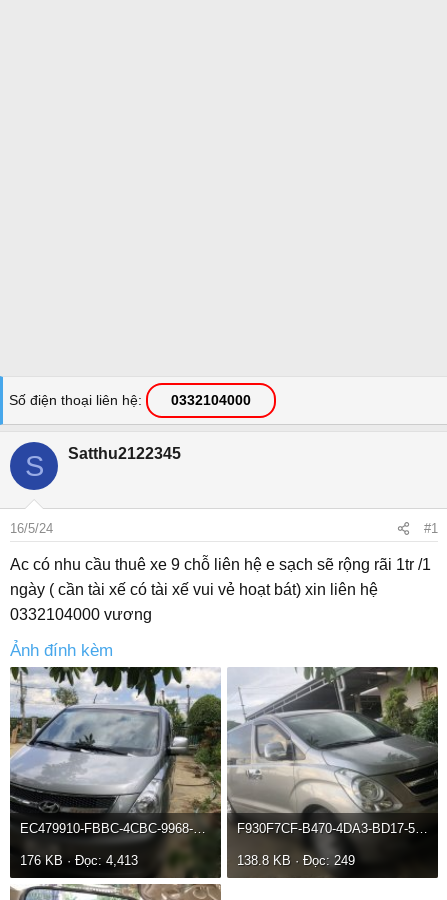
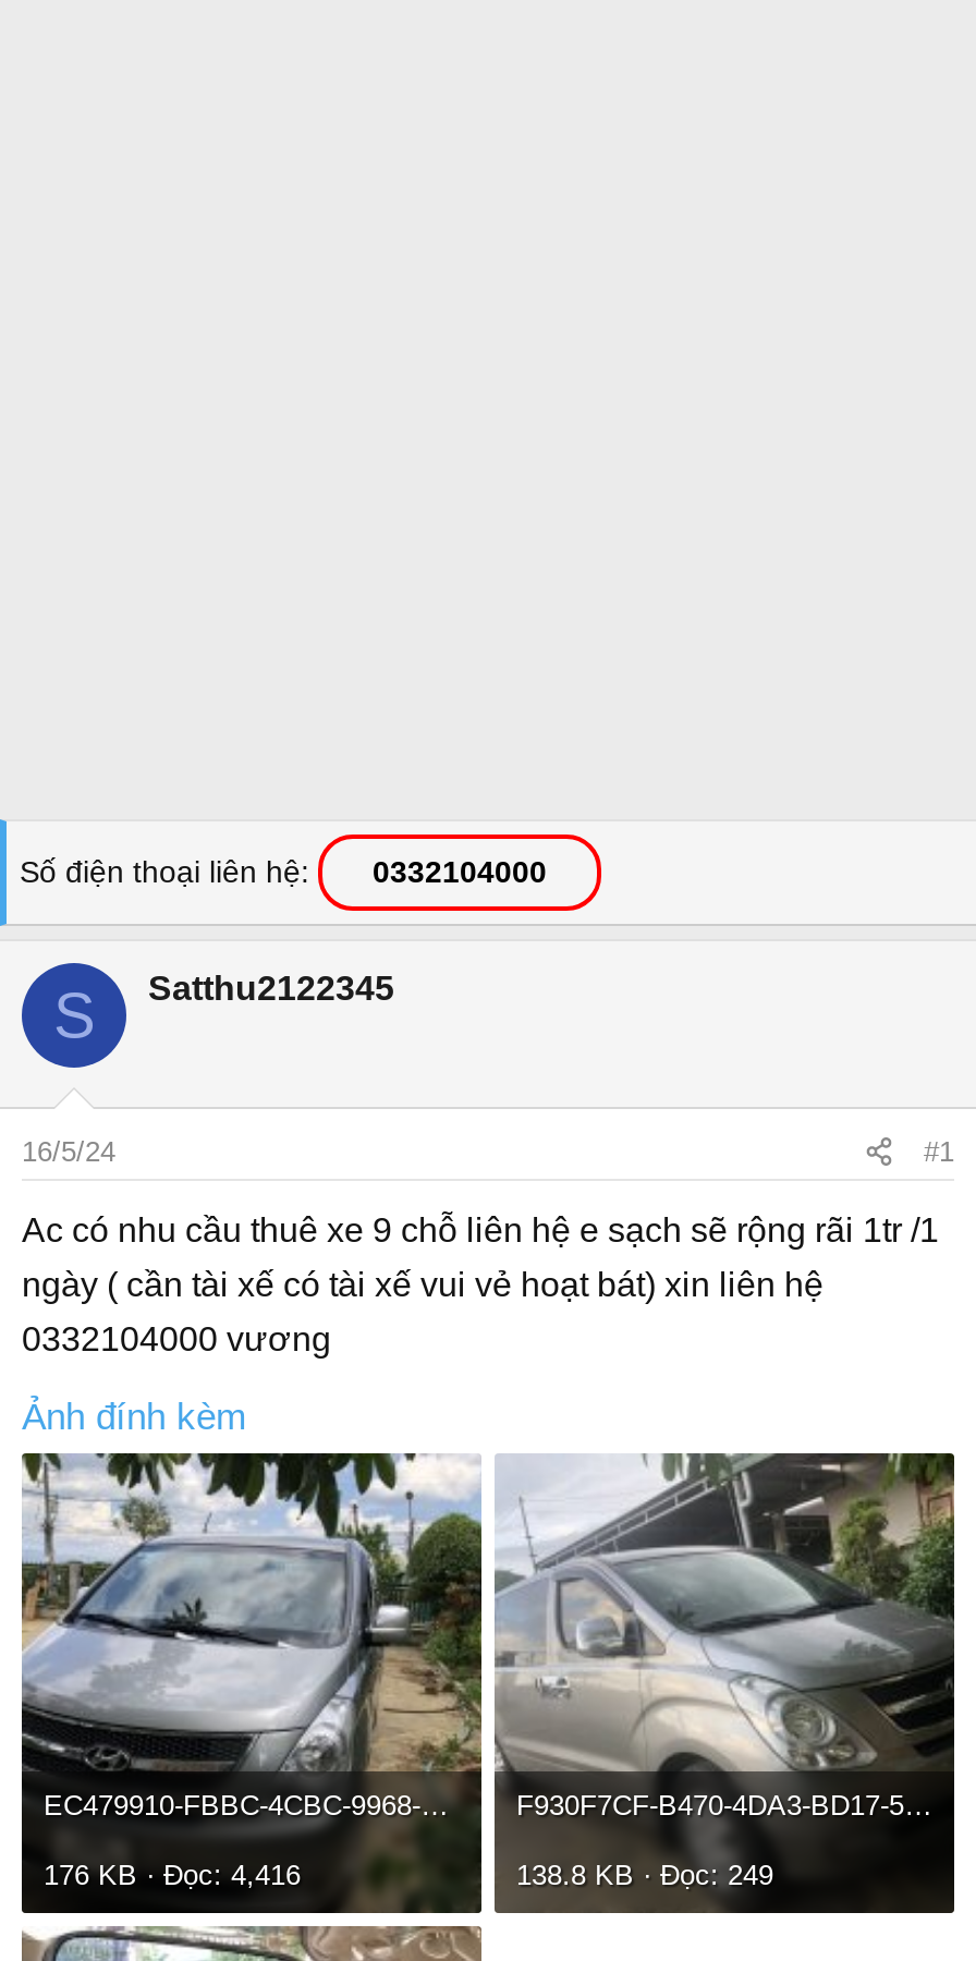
- 176 KB · Đọc: 4,413
+ 176 KB · Đọc: 4,416
